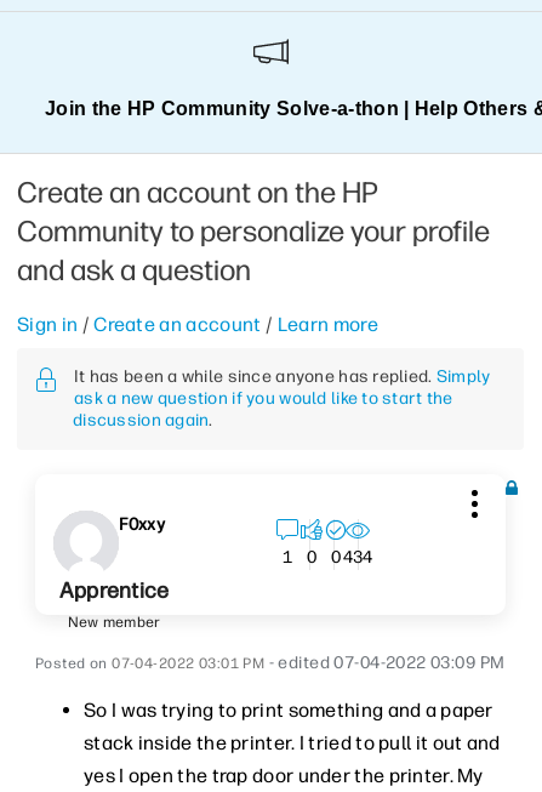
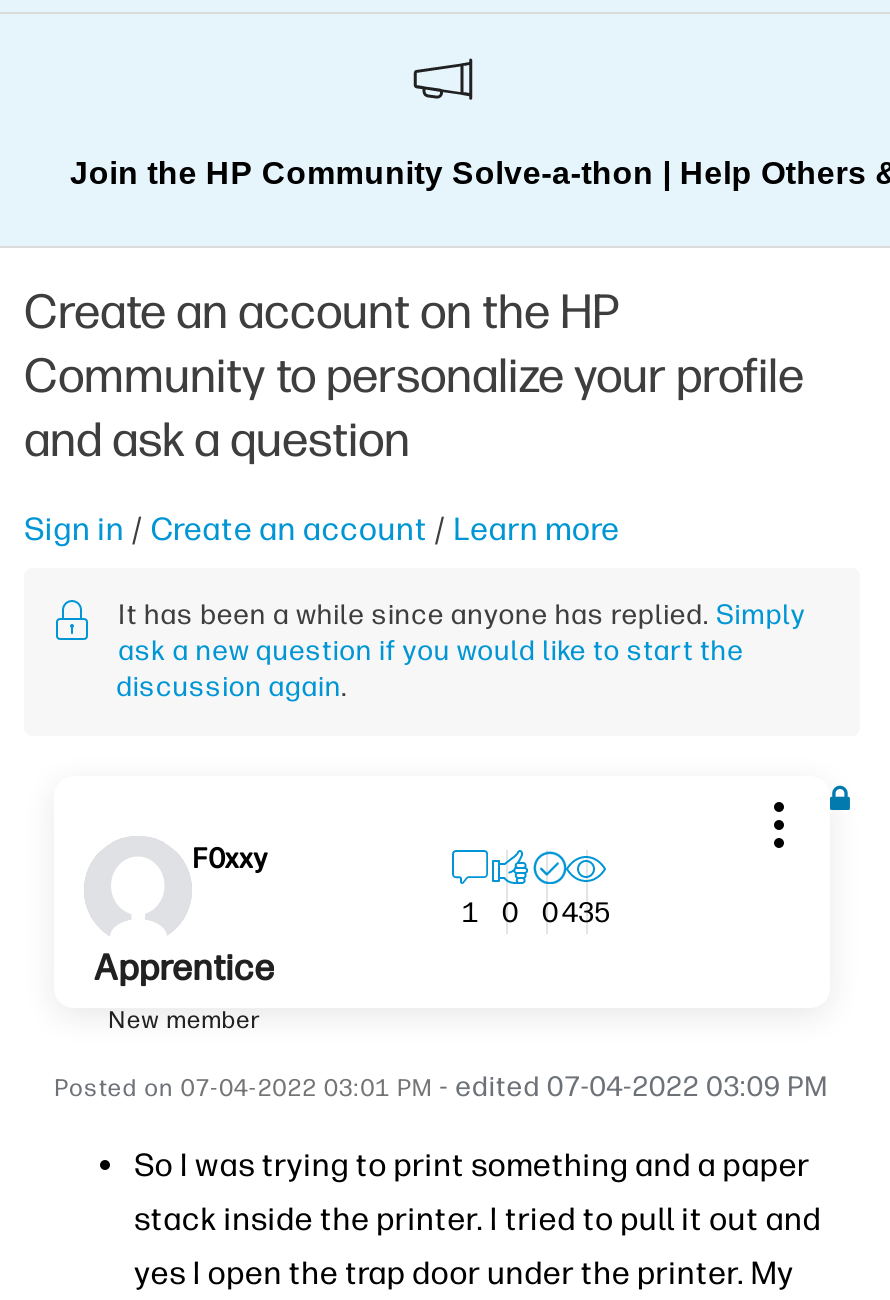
- 1 0 0 434
+ 1 0 0 435
